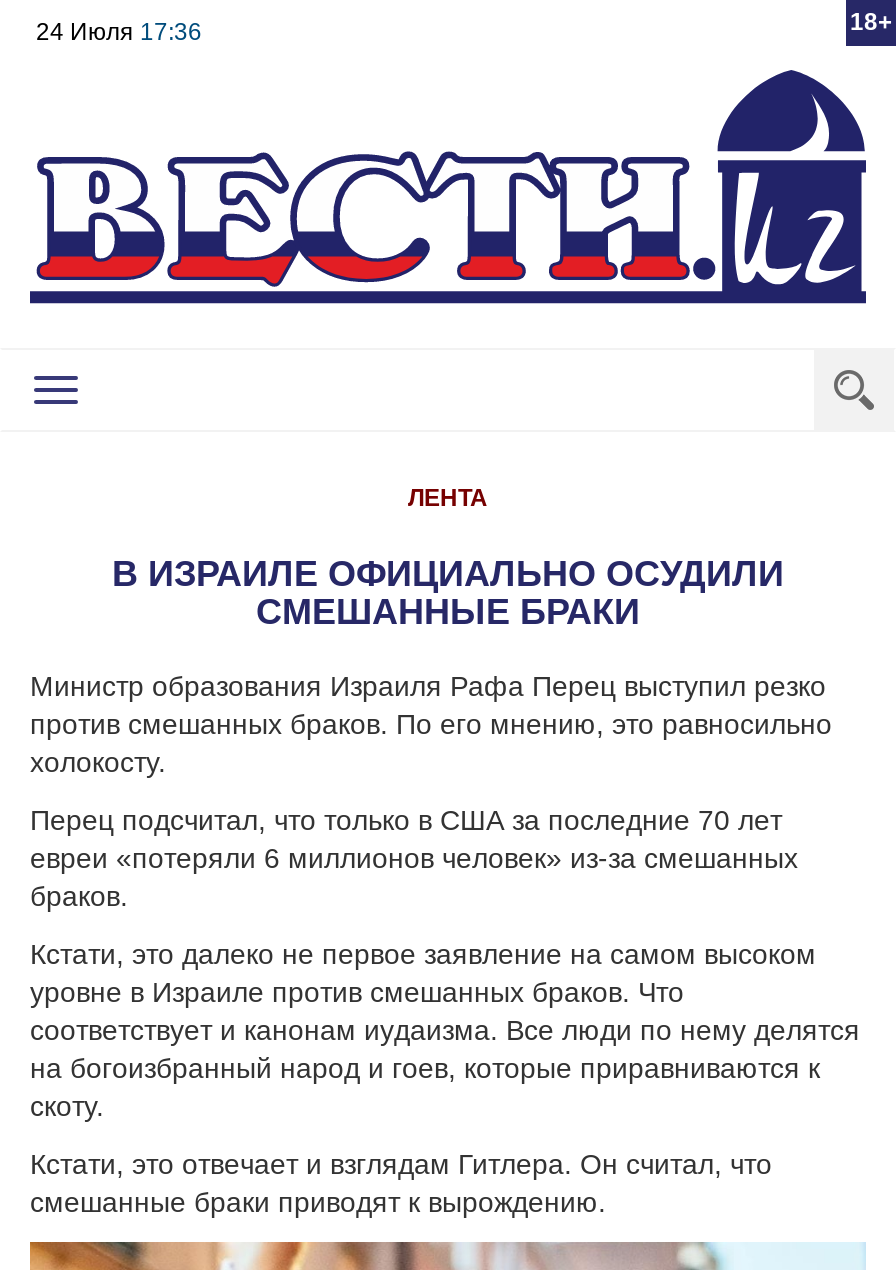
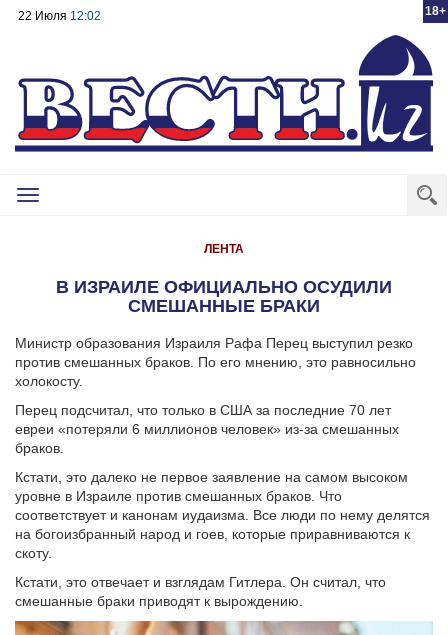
- 24 Июля 17:36
+ 22 Июля 12:02
